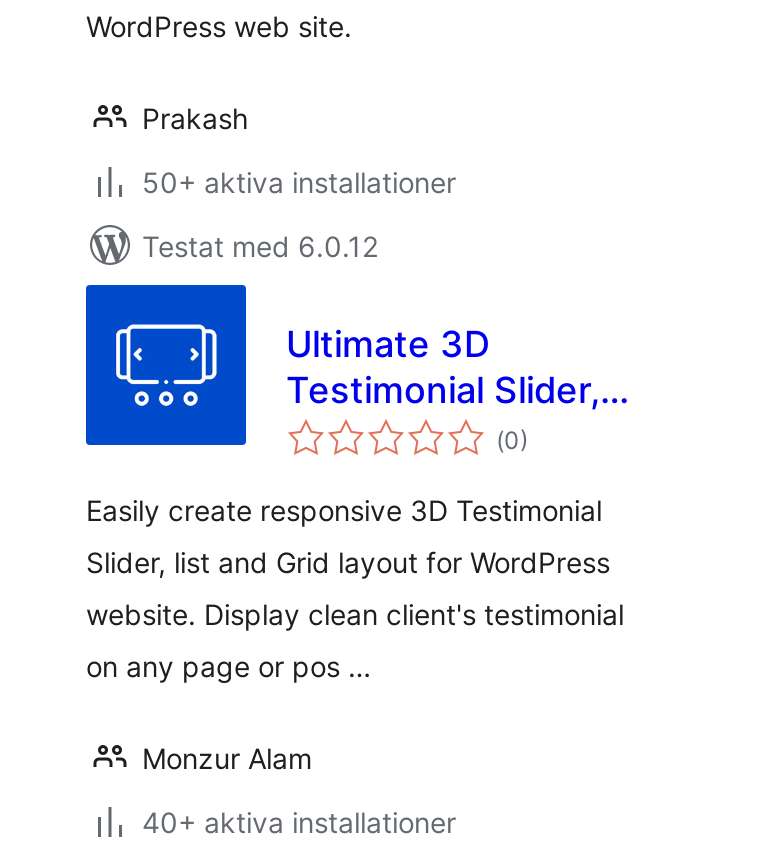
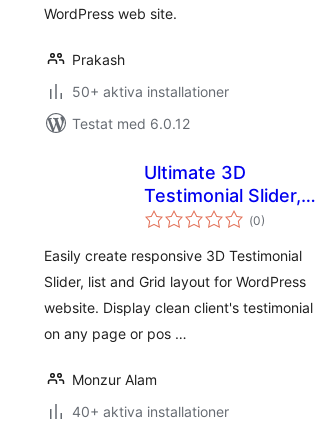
- [image]
